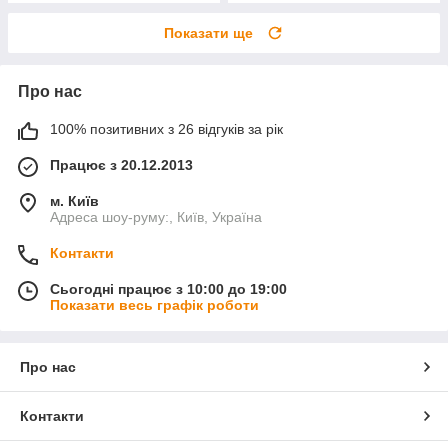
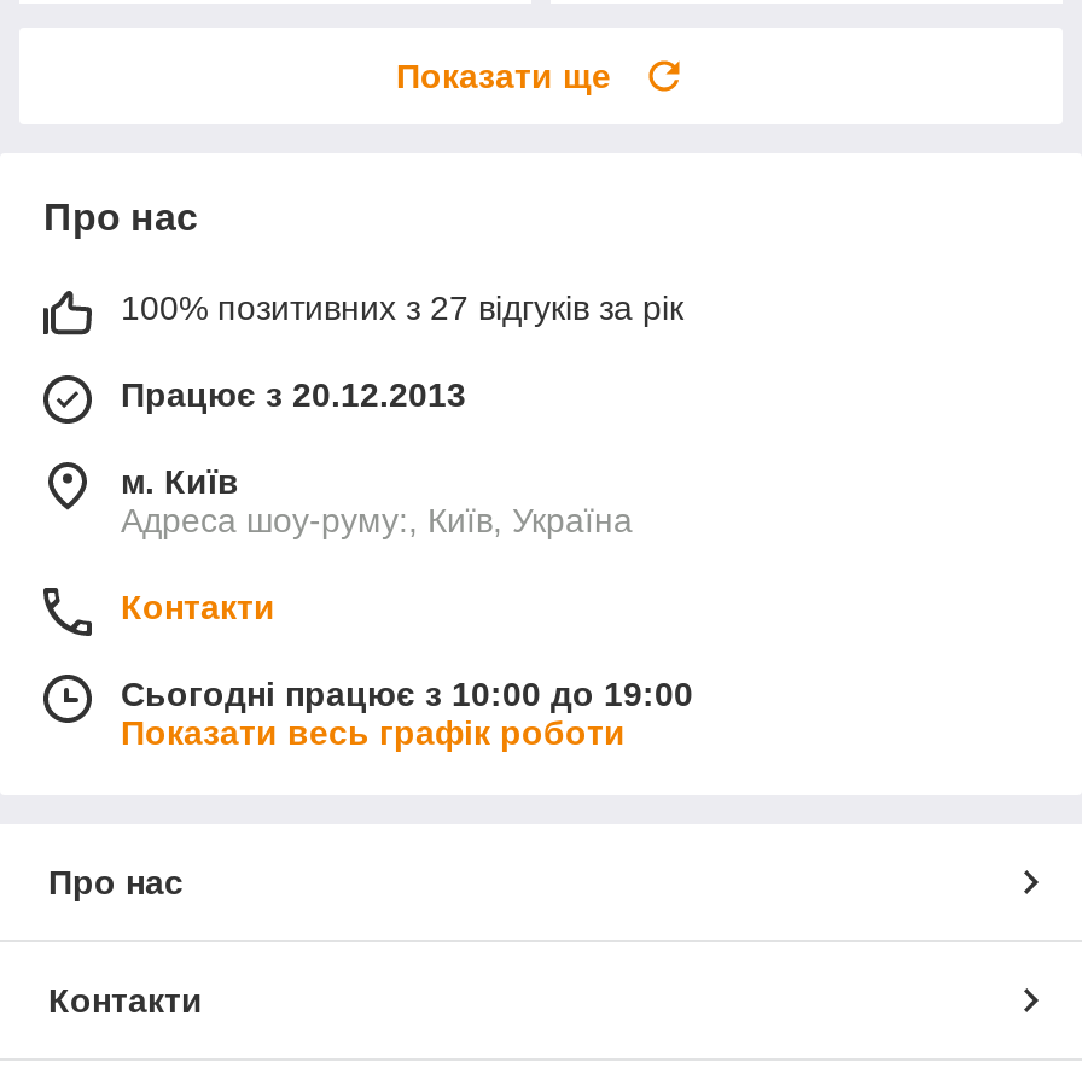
- 100% позитивних з 26 відгуків за рік
+ 100% позитивних з 27 відгуків за рік
